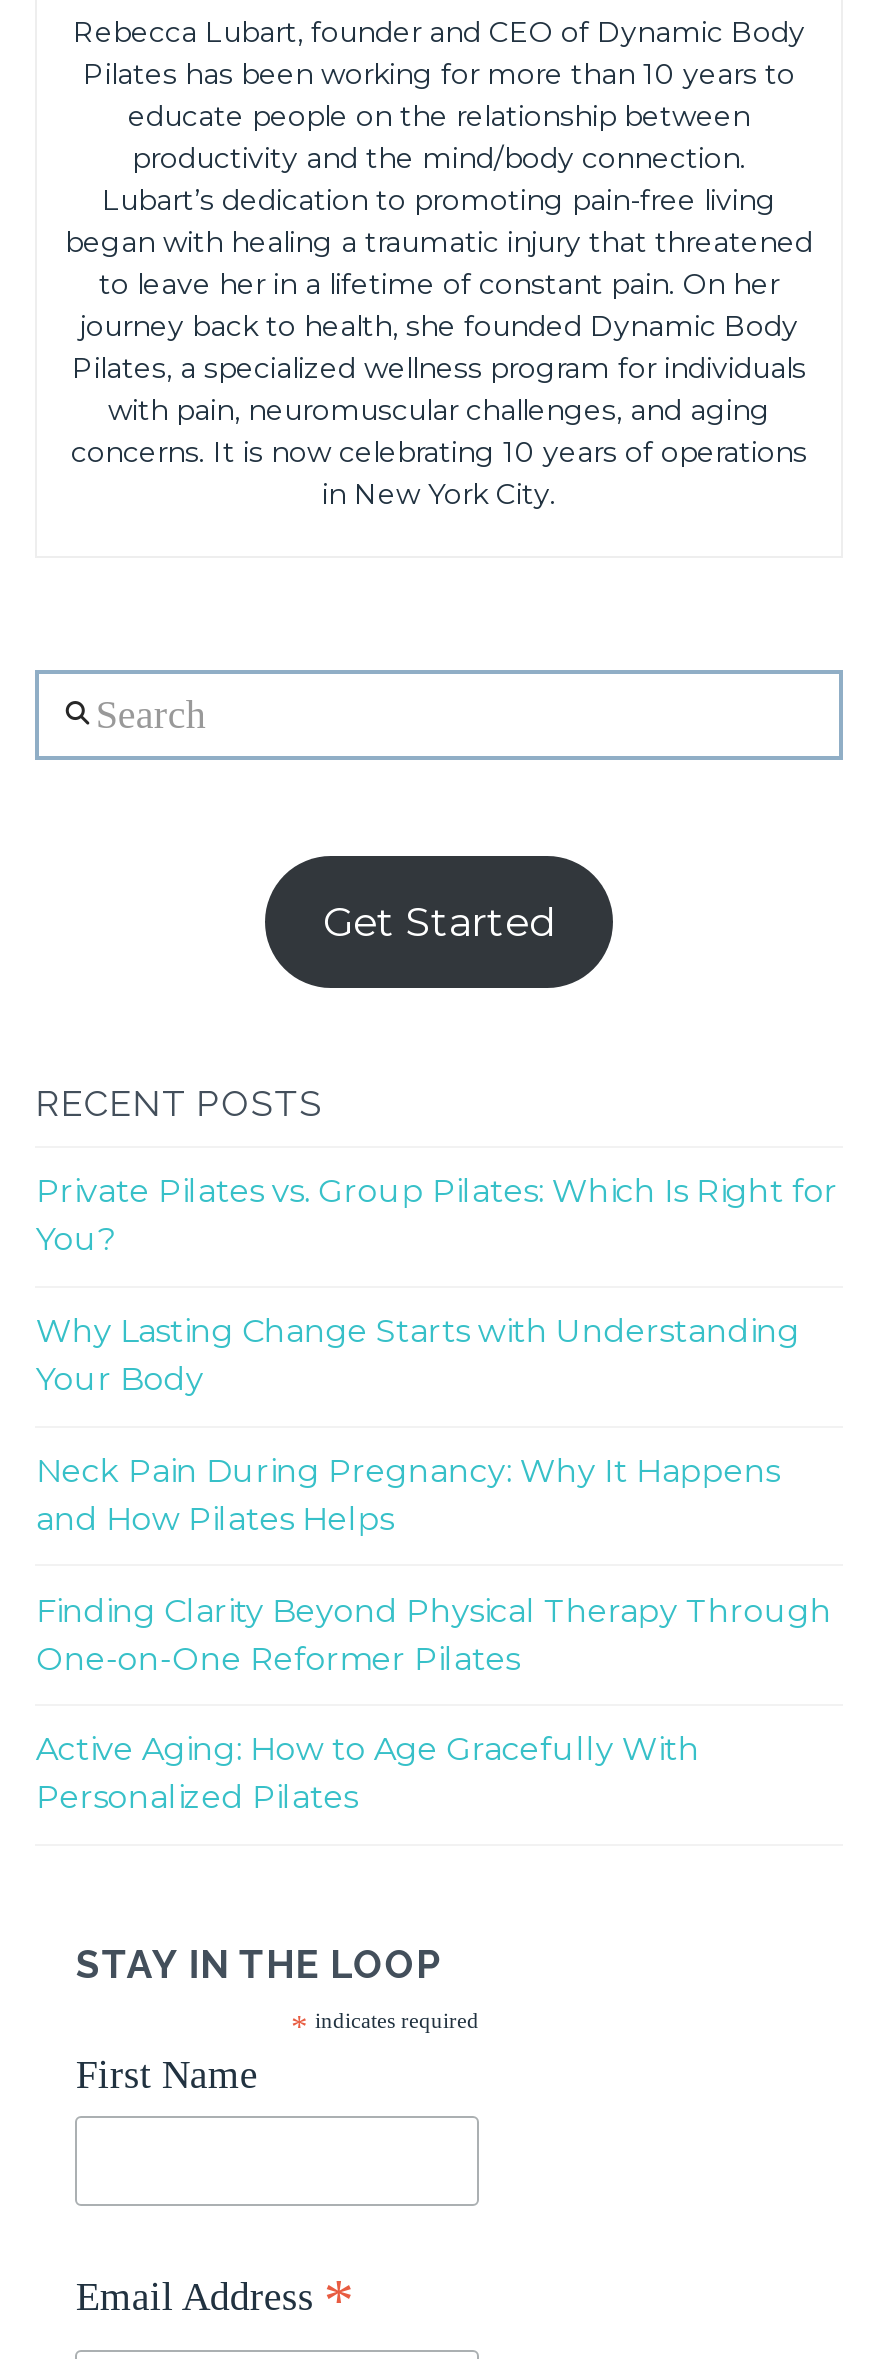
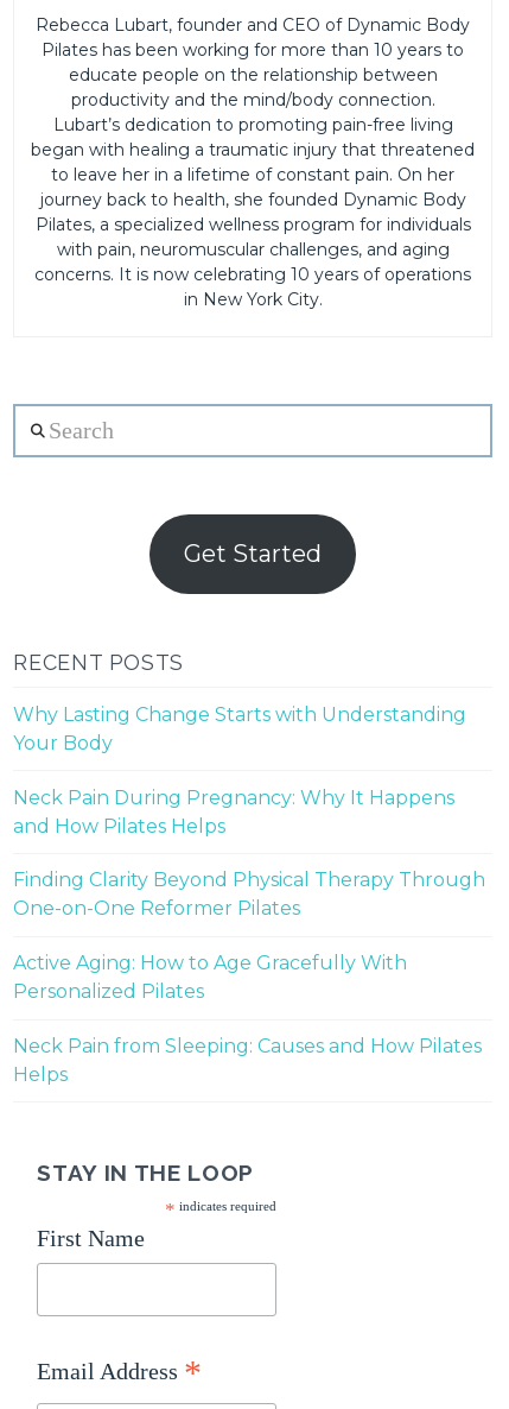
- Private Pilates vs. Group Pilates: Which Is Right for
- You?

moved up: Why Lasting Change Starts with Understanding | Your Body | Neck Pain During Pregnancy: Why It Happens | and How Pilates Helps | Finding Clarity Beyond Physical Therapy Through | One-on-One Reformer Pilates | Active Aging: How to Age Gracefully With | Personalized Pilates

+ Neck Pain from Sleeping: Causes and How Pilates
+ Helps
